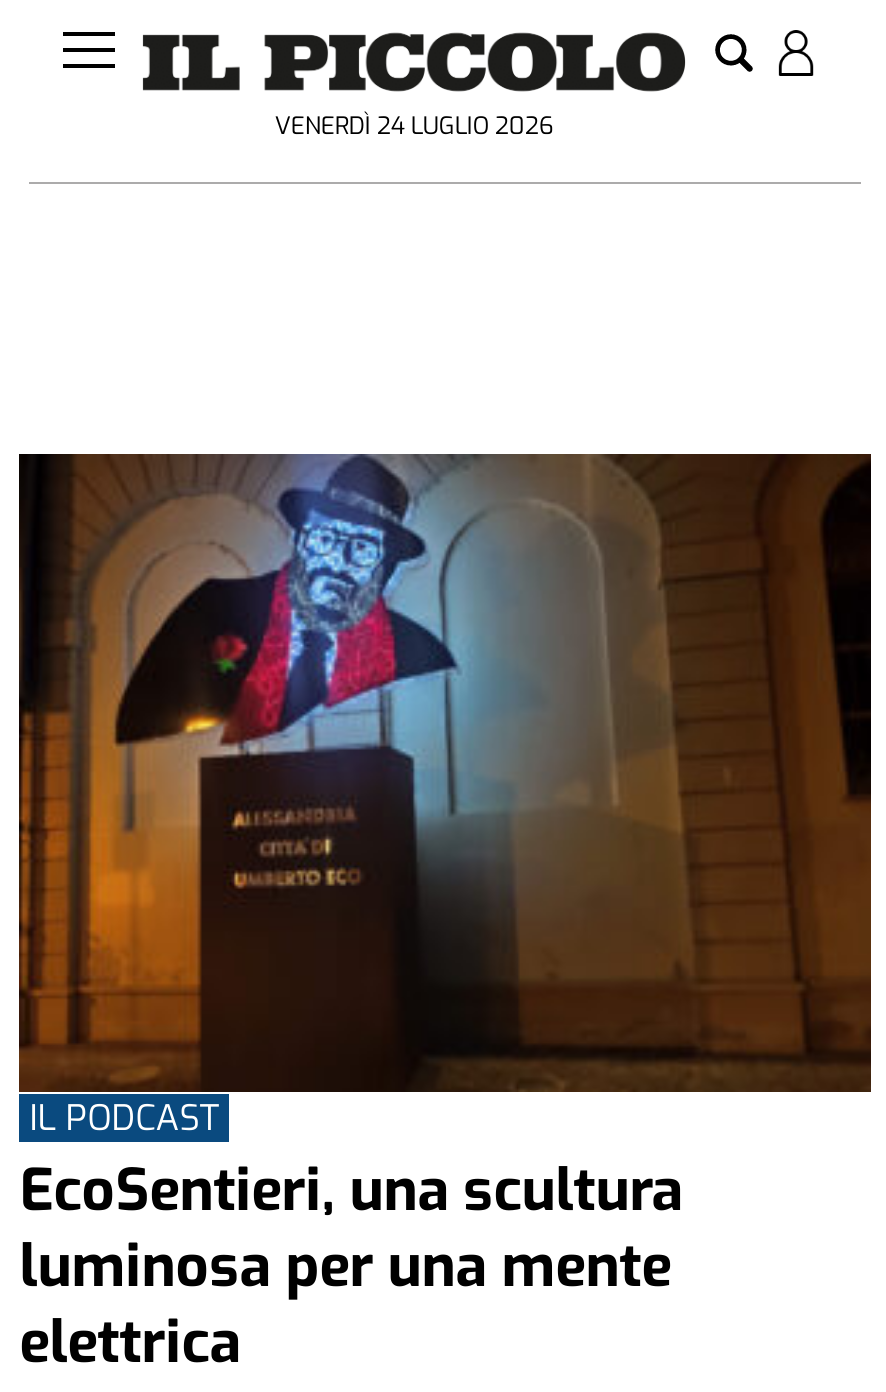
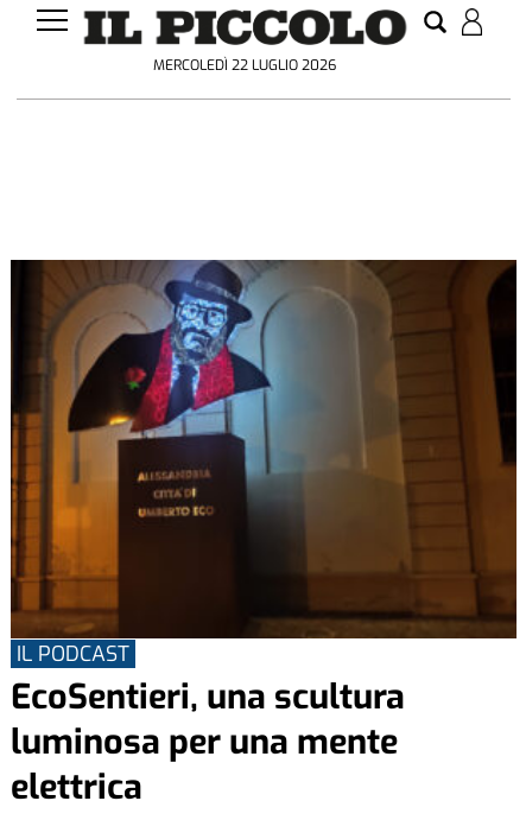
- VENERDÌ 24 LUGLIO 2026
+ MERCOLEDÌ 22 LUGLIO 2026
